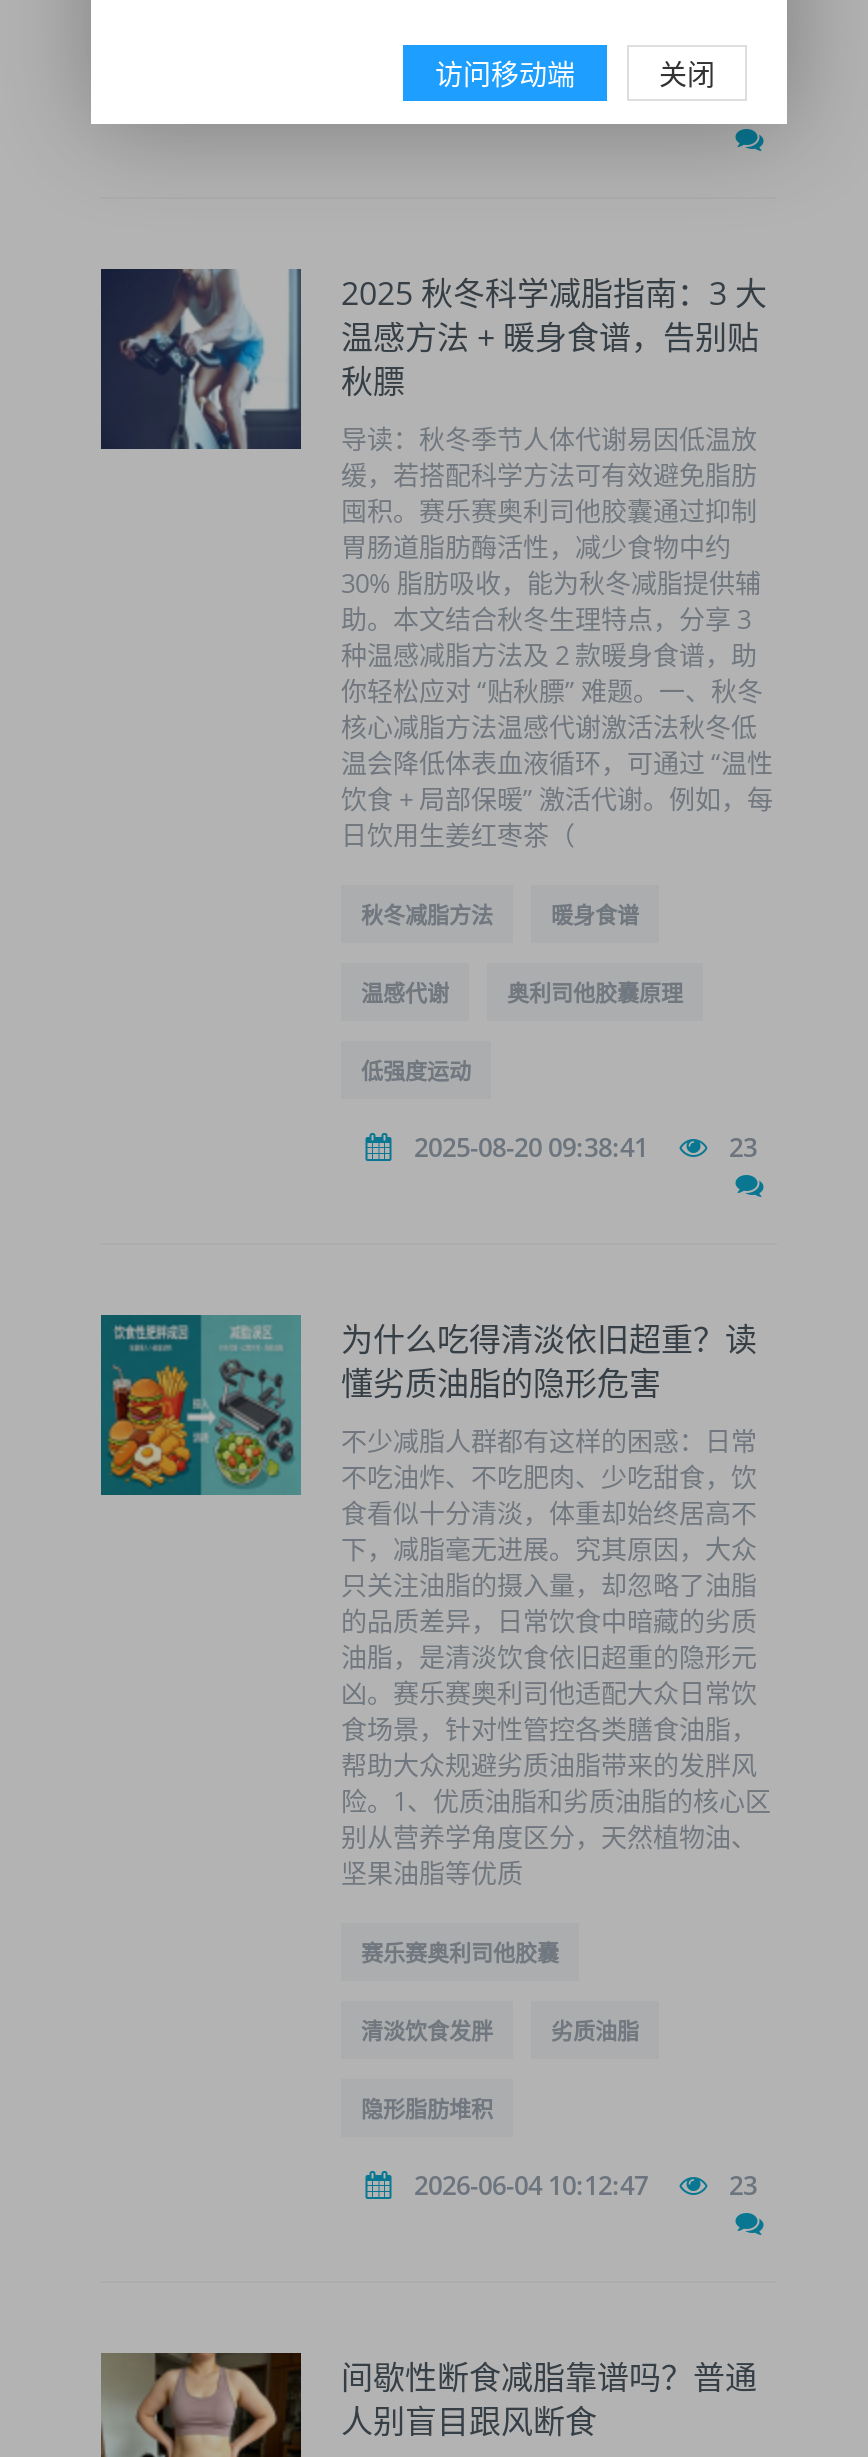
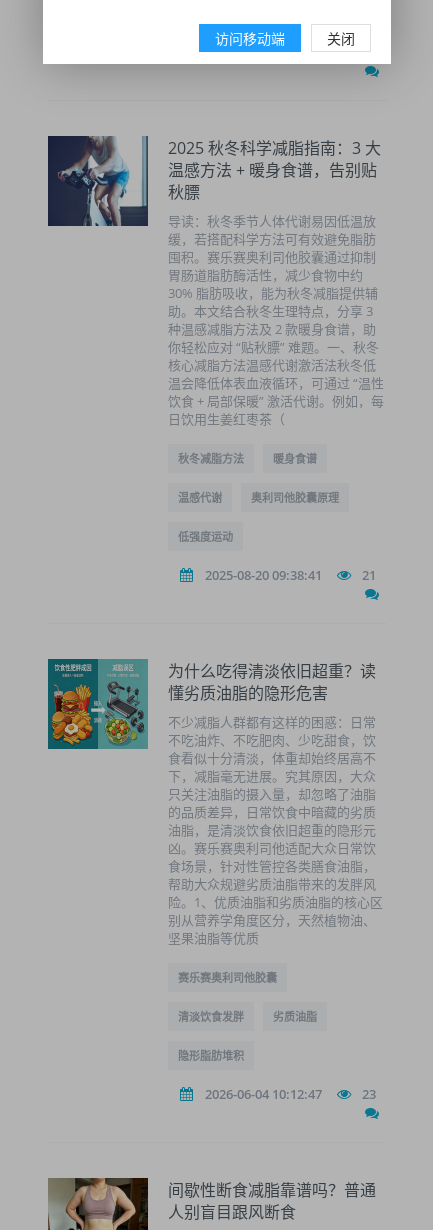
- 23
+ 21
